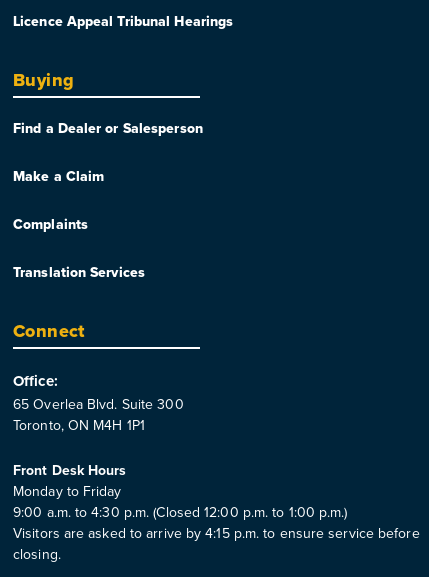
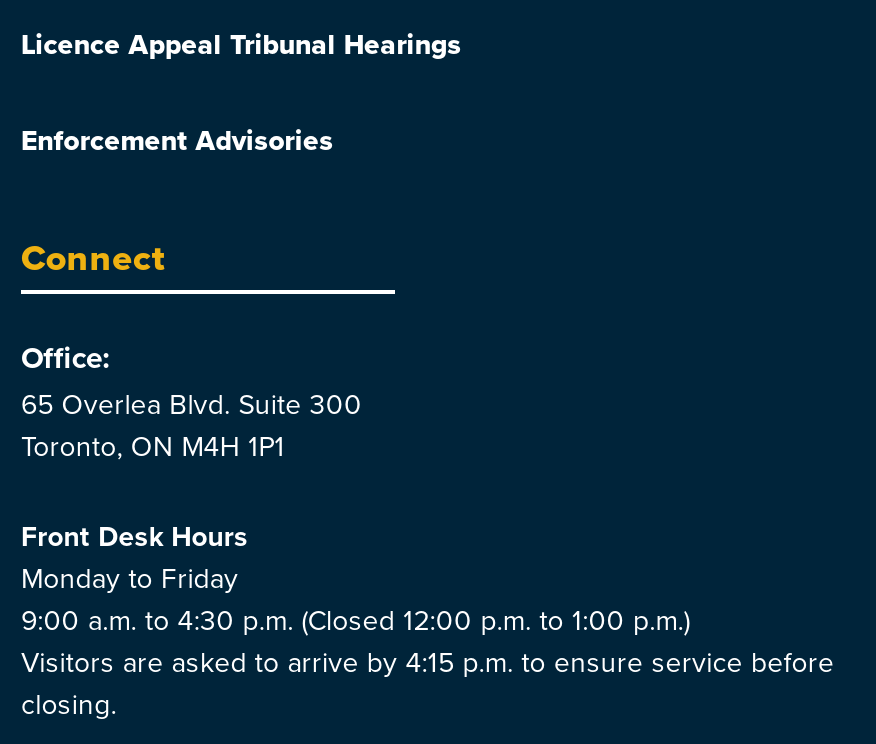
- Buying
- Find a Dealer or Salesperson
- Make a Claim
- Complaints
- Translation Services
+ Enforcement Advisories
